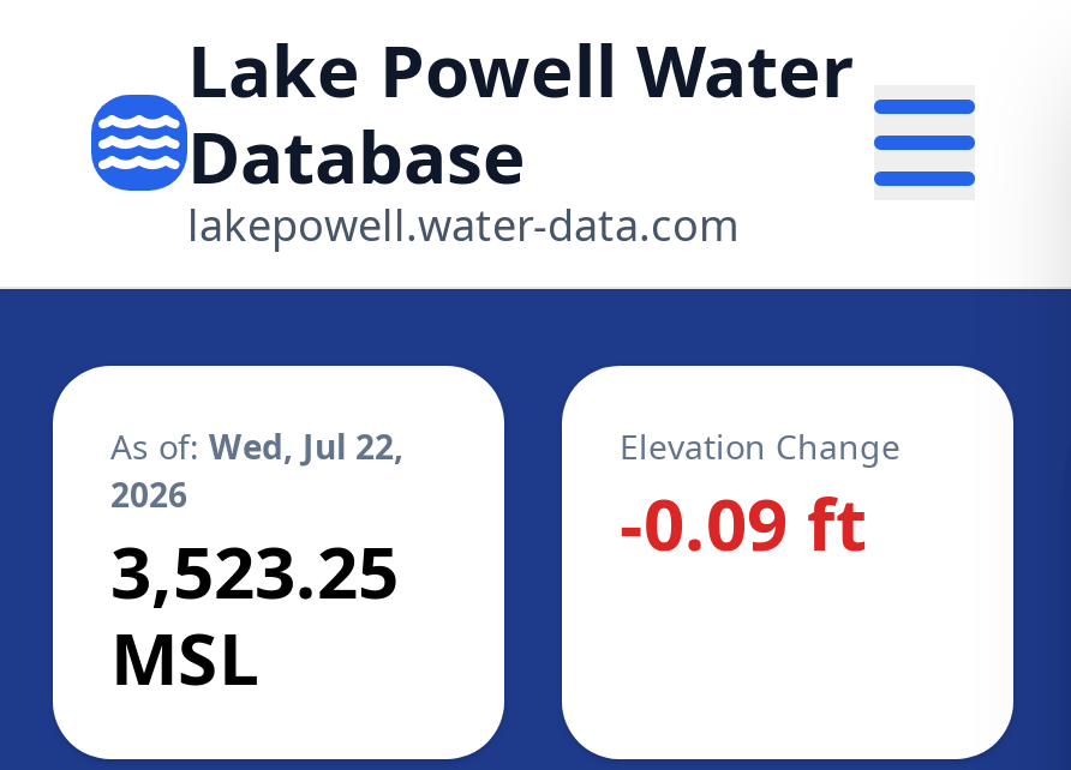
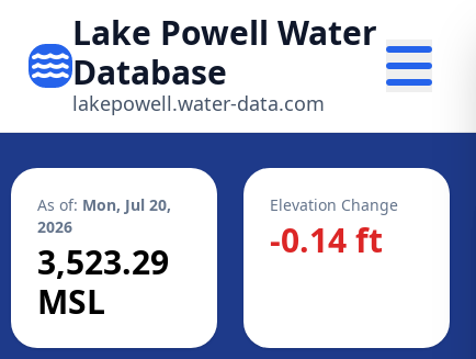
- As of: Wed, Jul 22,
+ As of: Mon, Jul 20,

- -0.09 ft
+ -0.14 ft

- 3,523.25
+ 3,523.29
